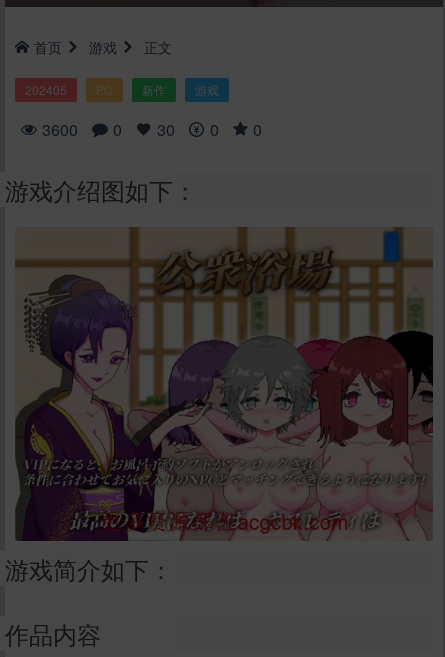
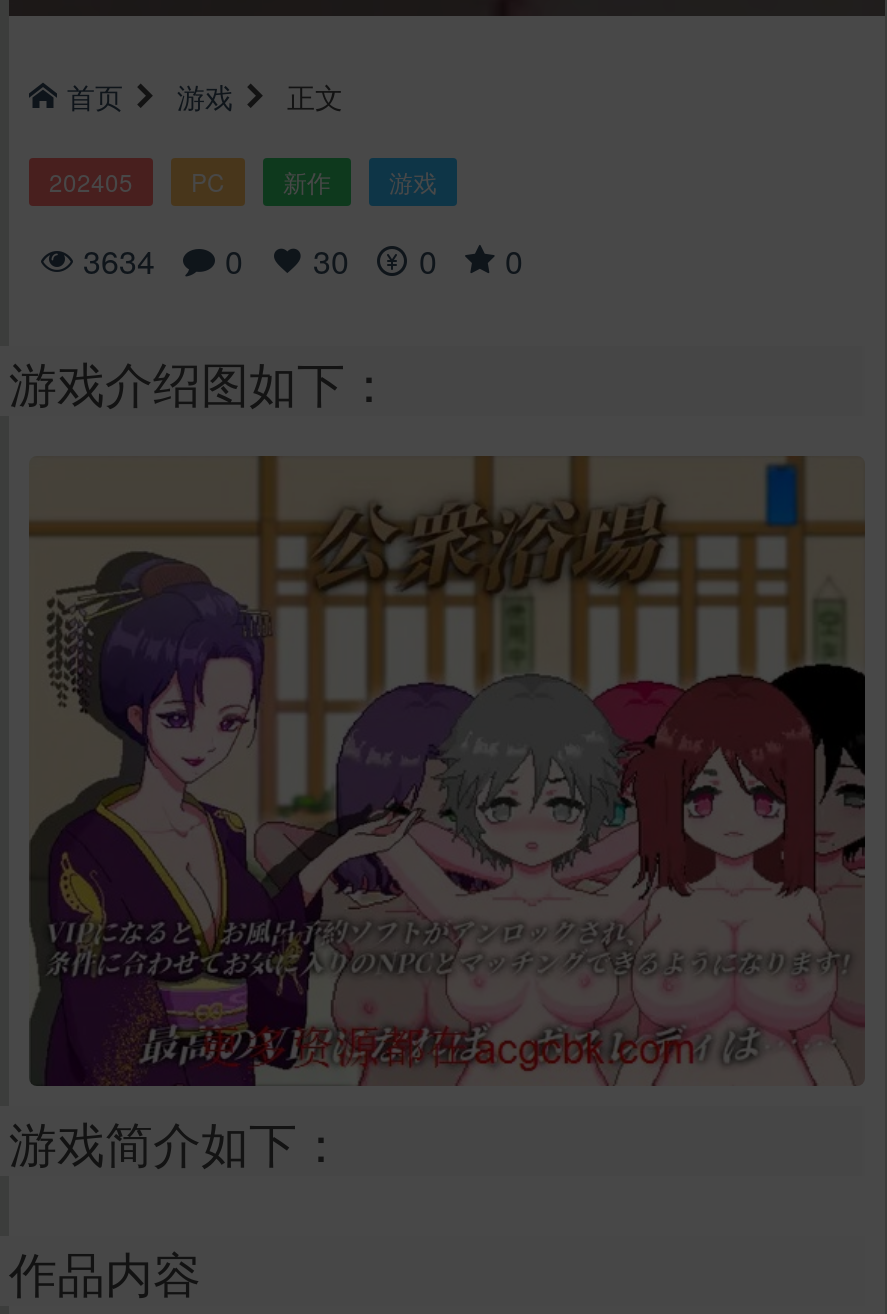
- 3600 0 30 0 0
+ 3634 0 30 0 0
